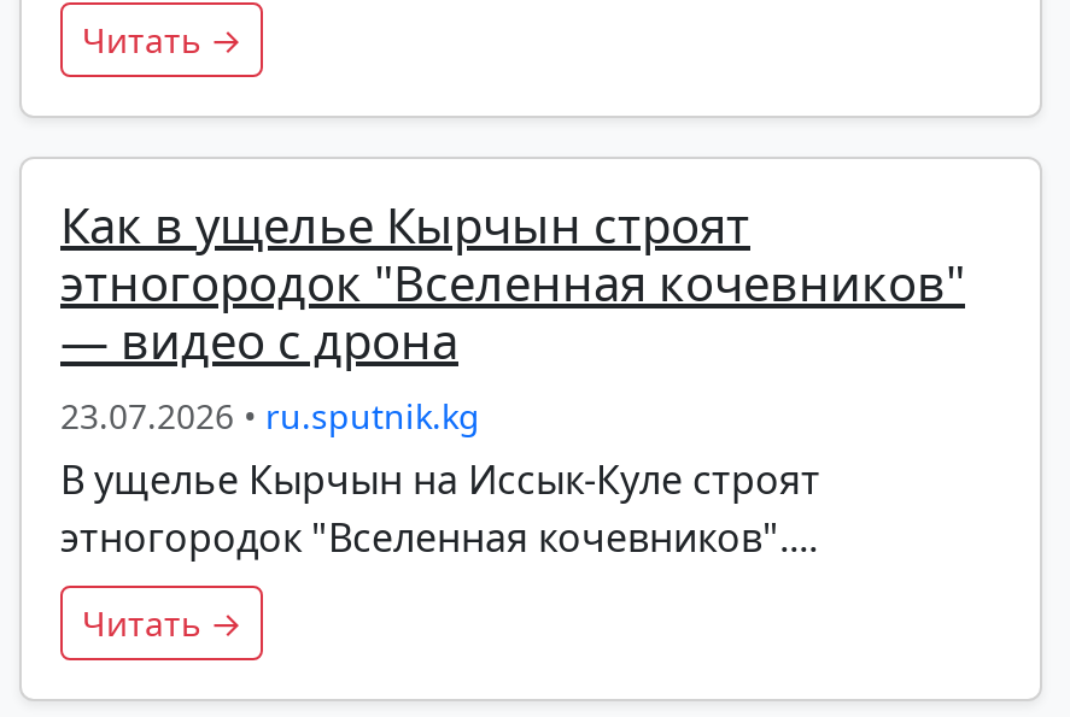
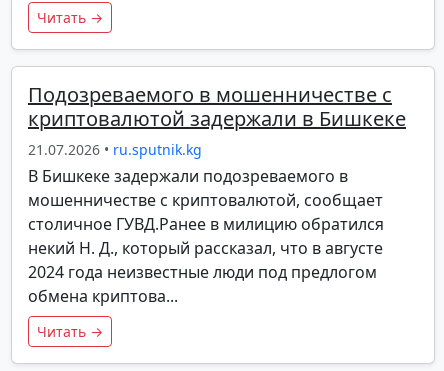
- Как в ущелье Кырчын строят
- этногородок "Вселенная кочевников"
- — видео с дрона
- 23.07.2026 • ru.sputnik.kg
- В ущелье Кырчын на Иссык-Куле строят
- этногородок "Вселенная кочевников"....
+ Подозреваемого в мошенничестве с
+ криптовалютой задержали в Бишкеке
+ 21.07.2026 • ru.sputnik.kg
+ В Бишкеке задержали подозреваемого в
+ мошенничестве с криптовалютой, сообщает
+ столичное ГУВД.Ранее в милицию обратился
+ некий Н. Д., который рассказал, что в августе
+ 2024 года неизвестные люди под предлогом
+ обмена криптова...
